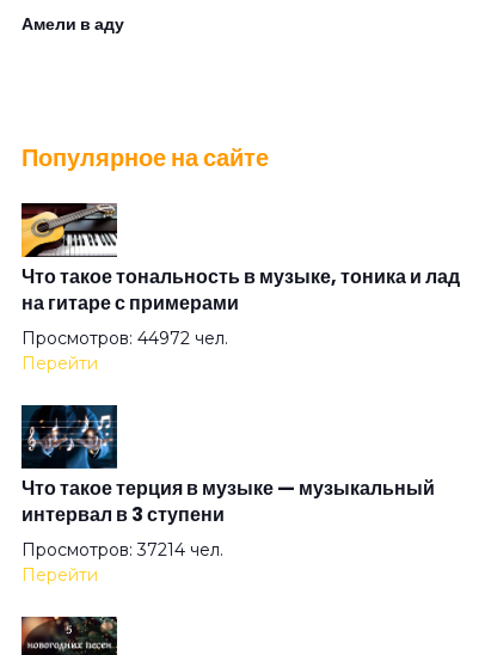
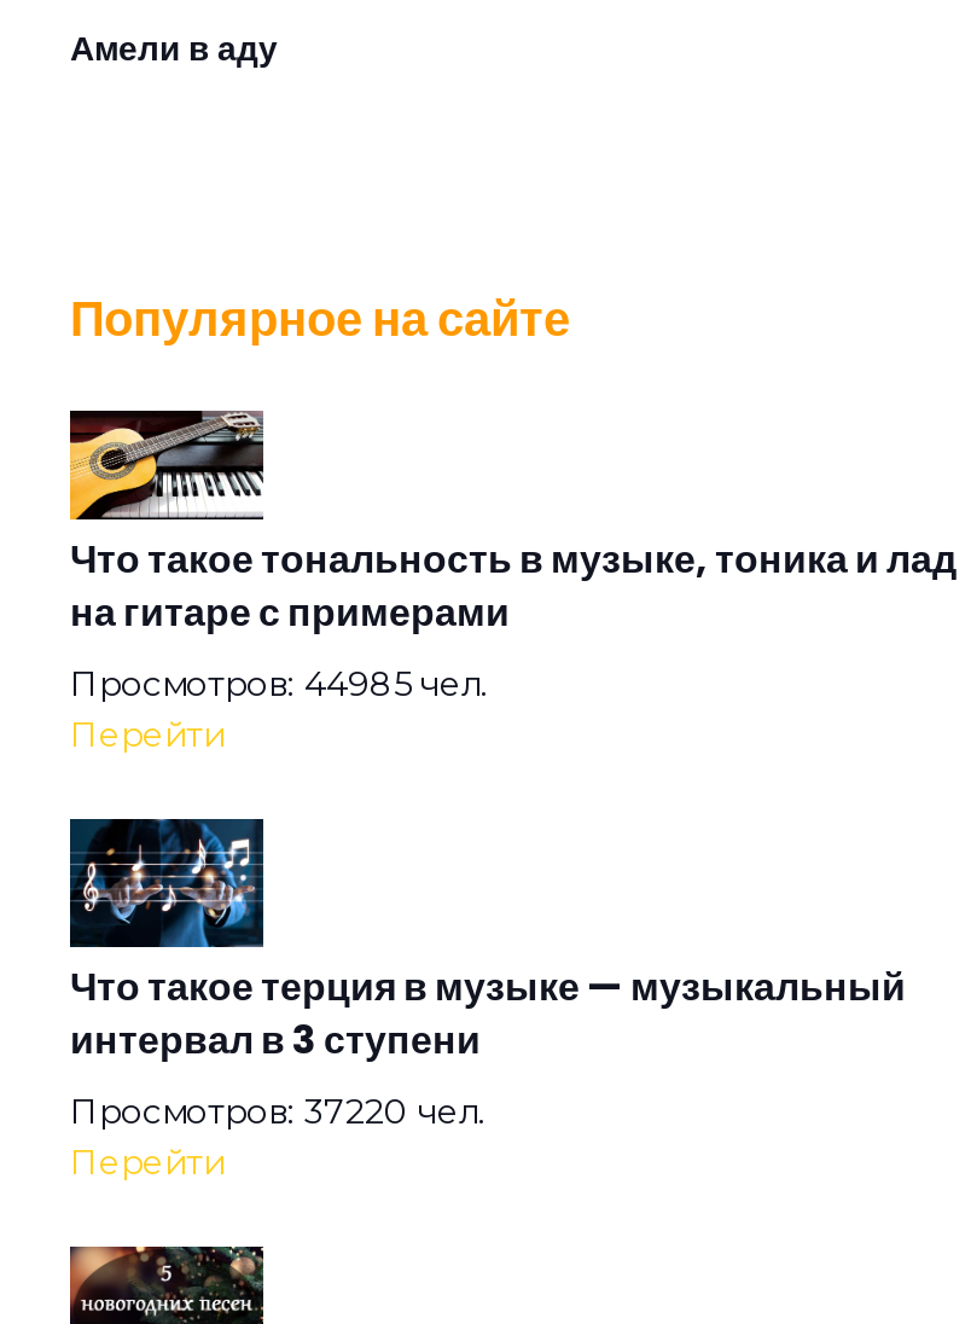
- Просмотров: 44972 чел.
+ Просмотров: 44985 чел.

- Просмотров: 37214 чел.
+ Просмотров: 37220 чел.
